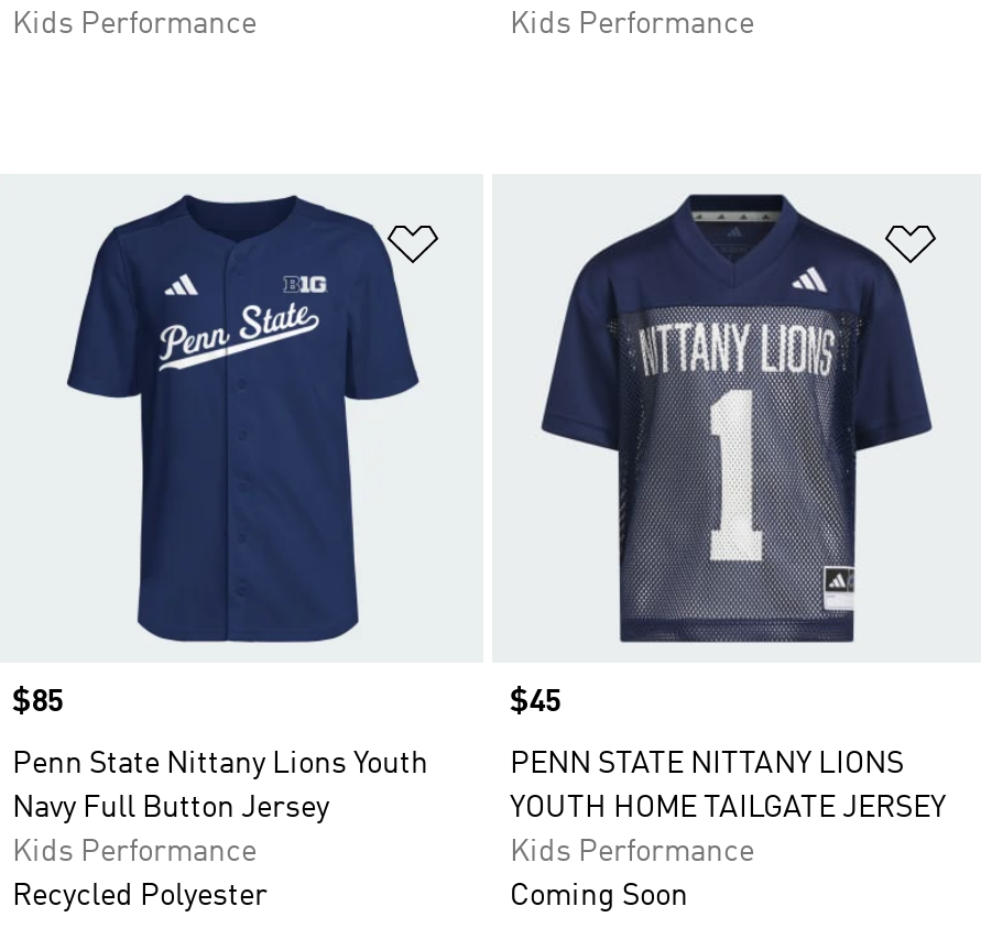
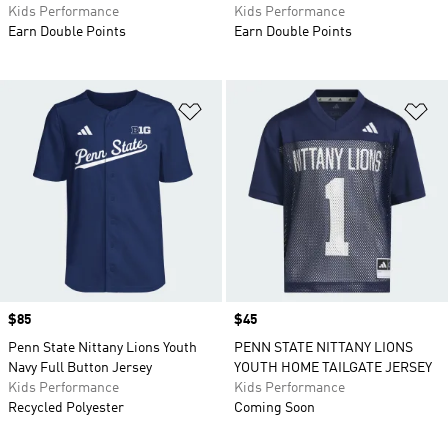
+ Earn Double Points

+ Earn Double Points
